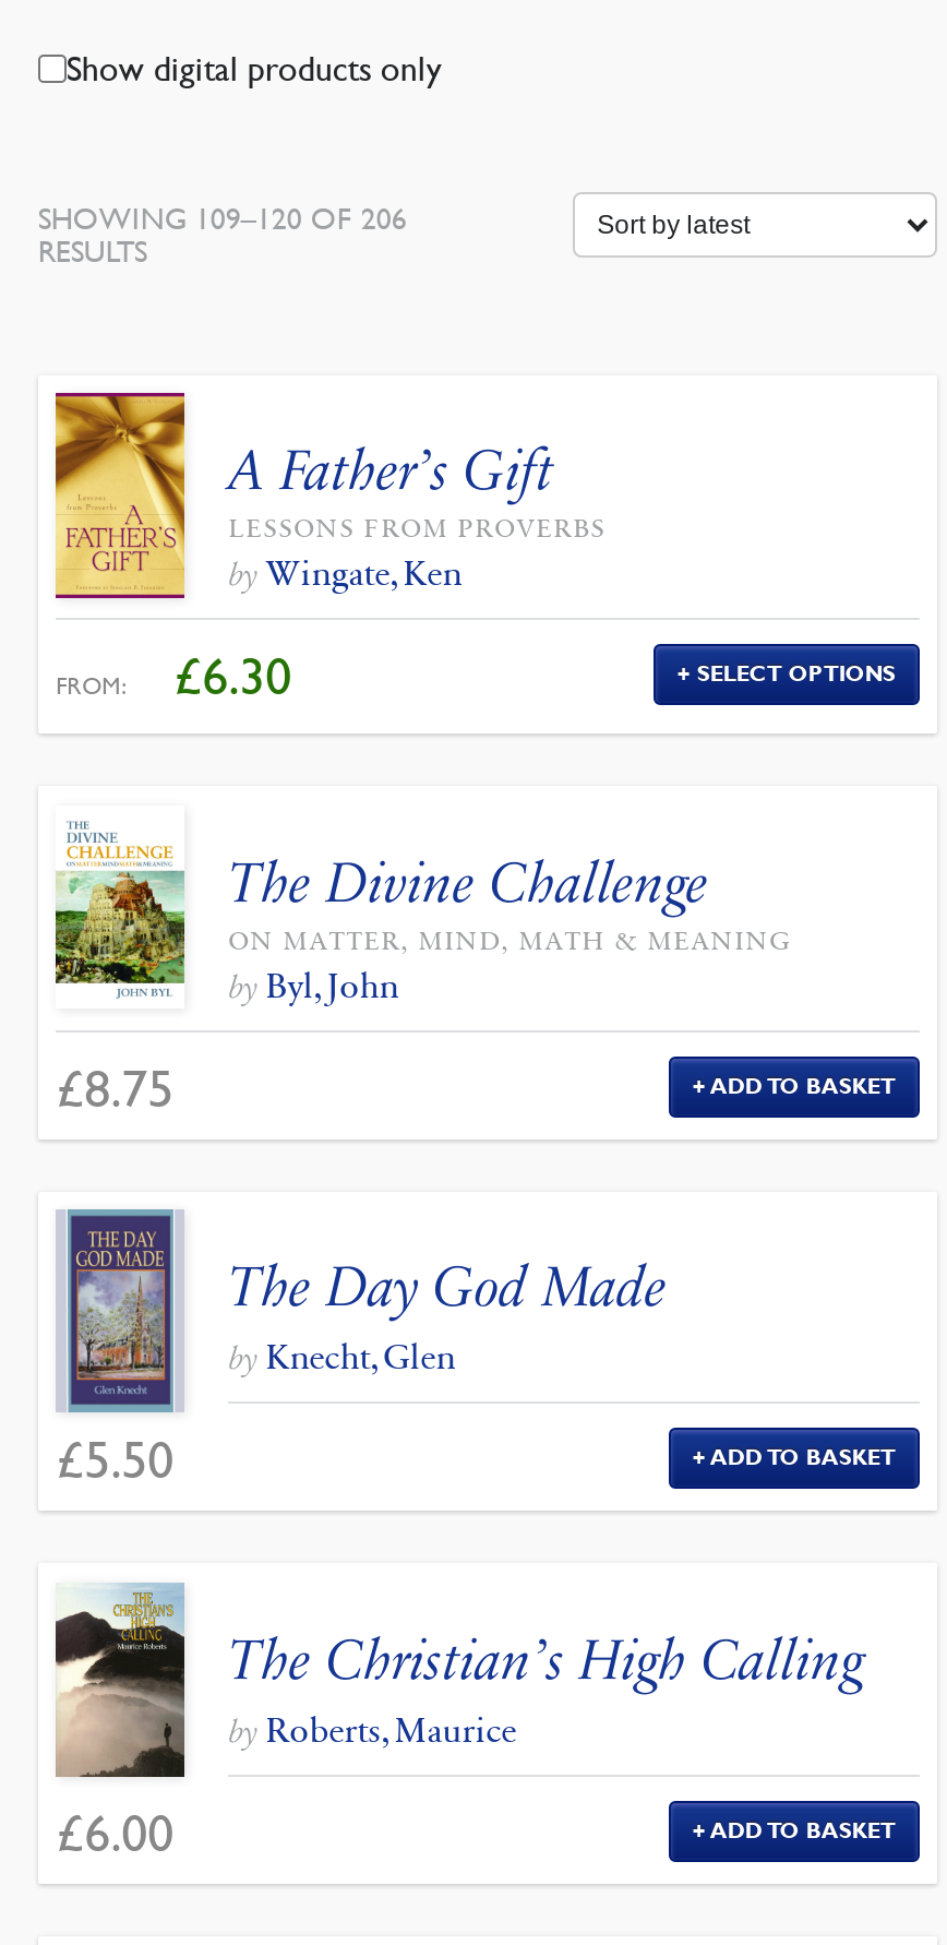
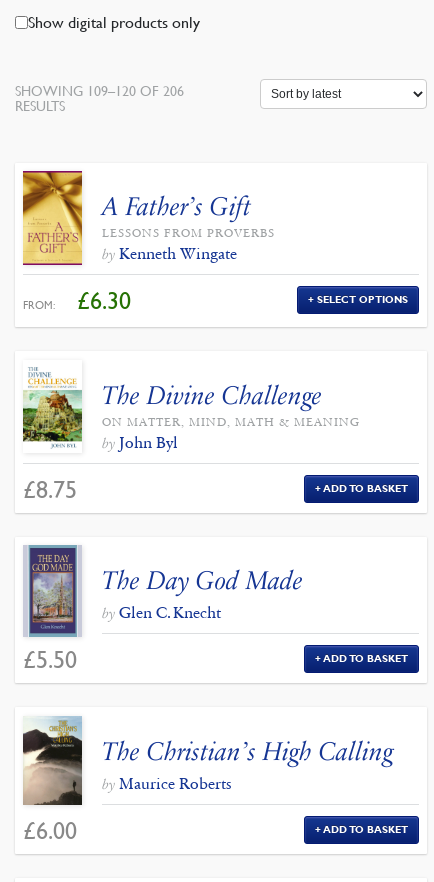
- by Wingate, Ken
+ by Kenneth Wingate

- by Byl, John
+ by John Byl

- by Knecht, Glen
+ by Glen C. Knecht

- by Roberts, Maurice
+ by Maurice Roberts
